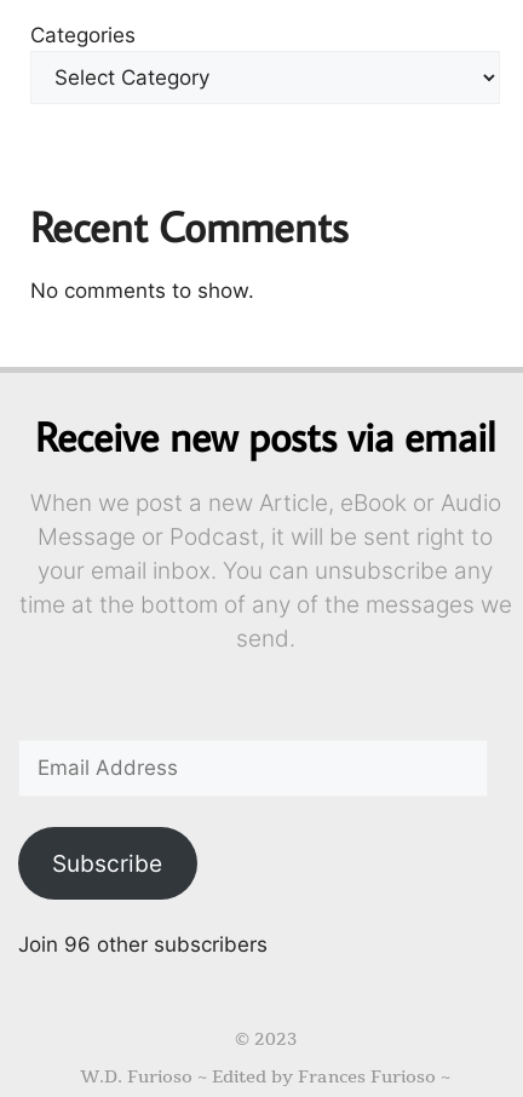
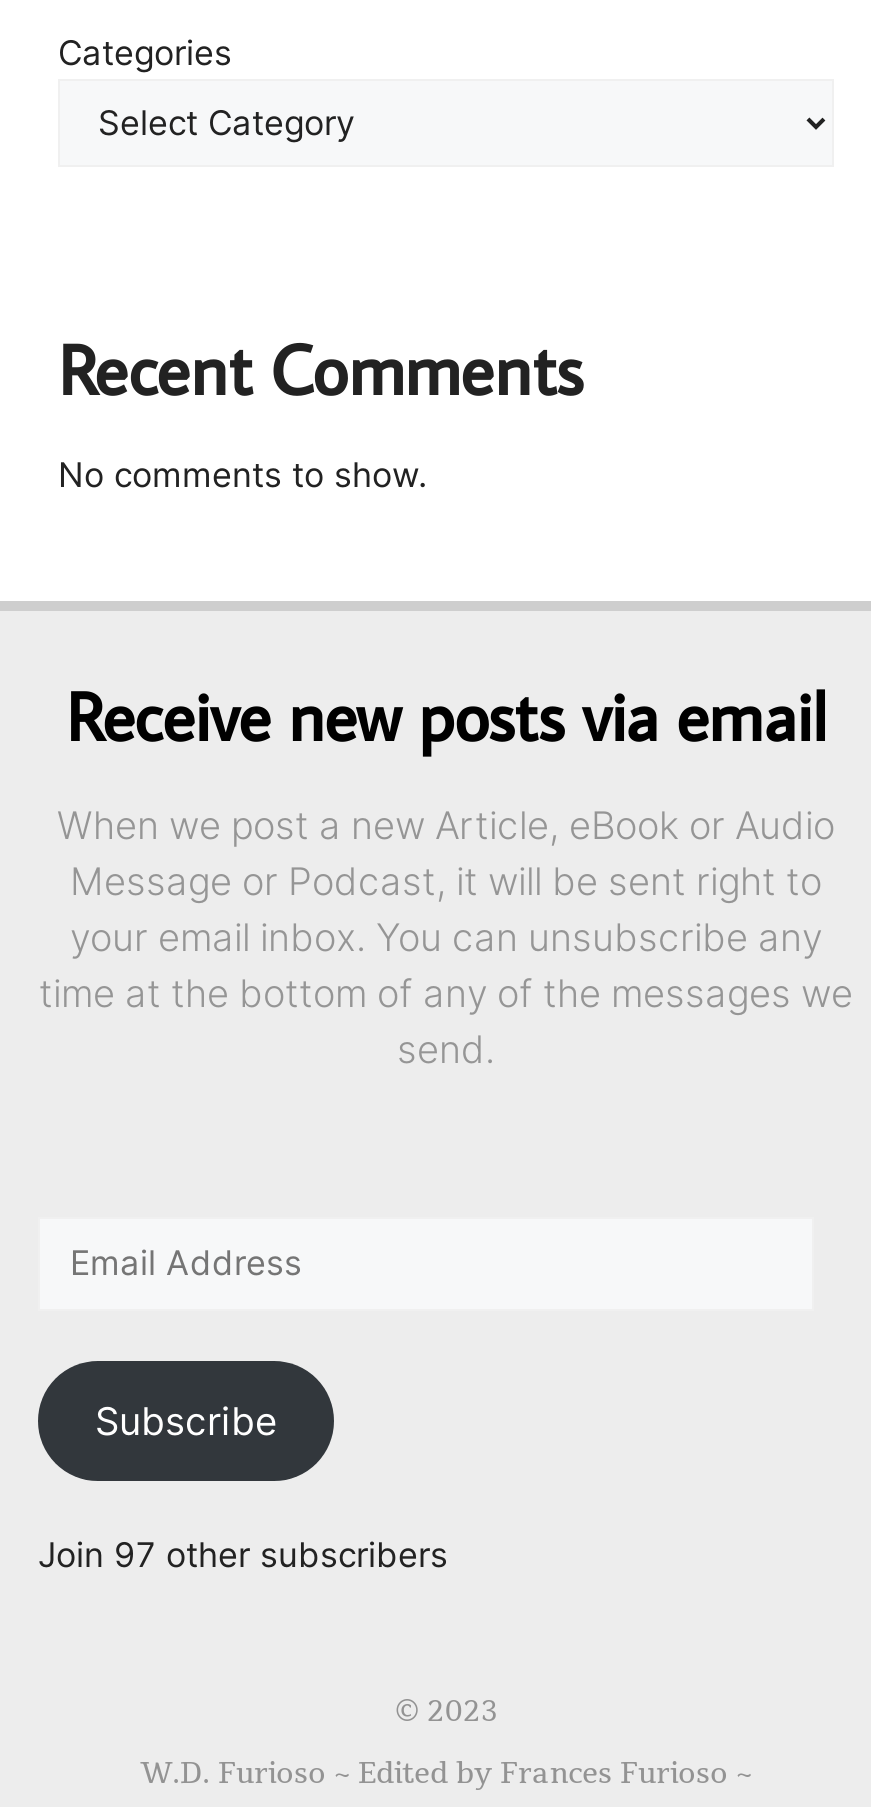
- Join 96 other subscribers
+ Join 97 other subscribers
